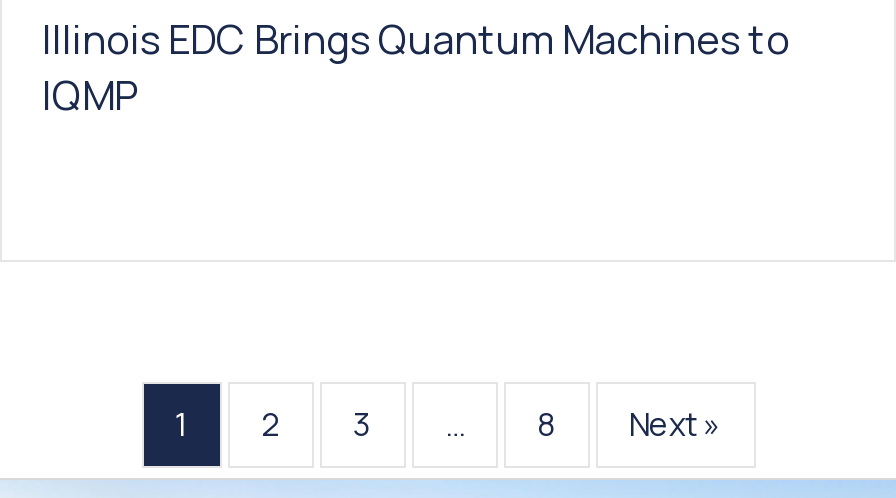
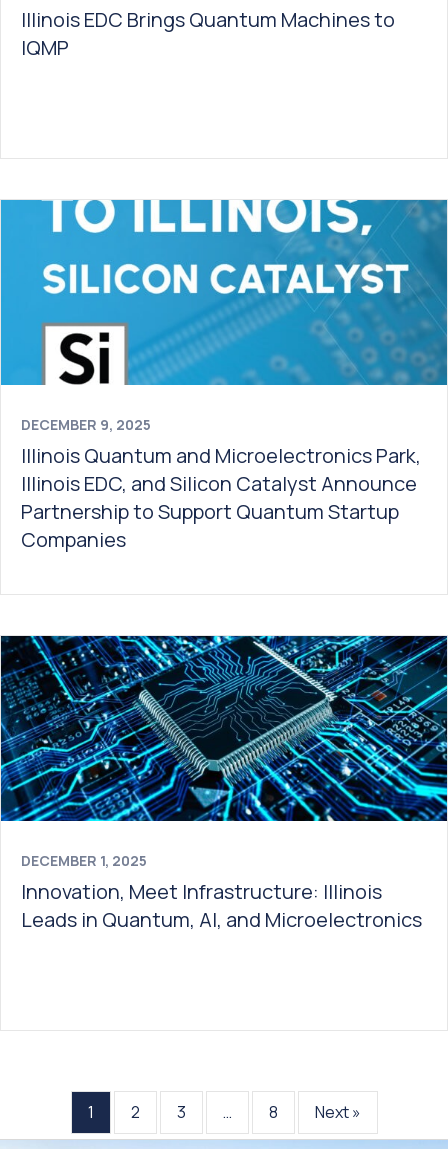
+ [image]
+ DECEMBER 9, 2025
+ Illinois Quantum and Microelectronics Park,
+ Illinois EDC, and Silicon Catalyst Announce
+ Partnership to Support Quantum Startup
+ Companies

+ [image]
+ DECEMBER 1, 2025
+ Innovation, Meet Infrastructure: Illinois
+ Leads in Quantum, AI, and Microelectronics
